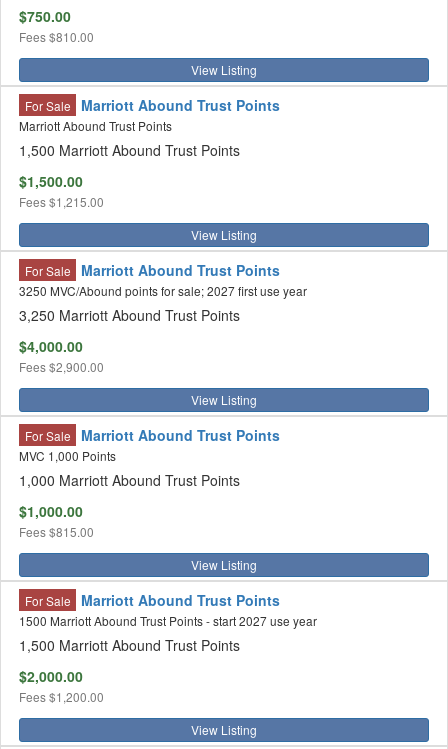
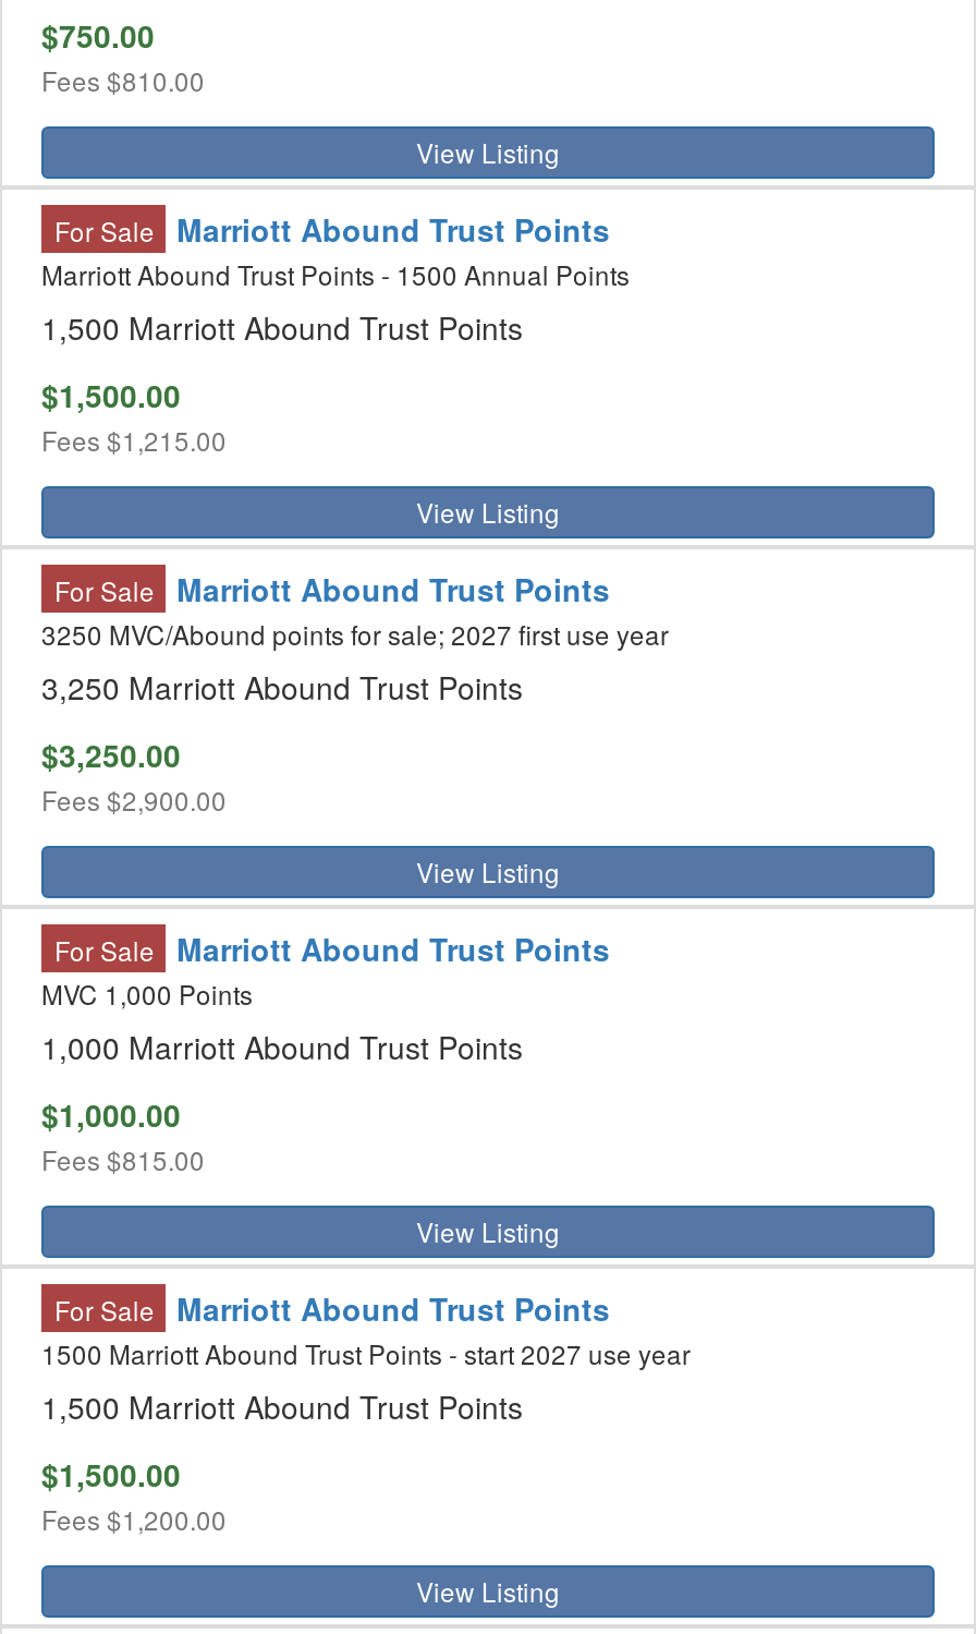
- Marriott Abound Trust Points
+ Marriott Abound Trust Points - 1500 Annual Points

- $4,000.00
+ $3,250.00

- $2,000.00
+ $1,500.00
